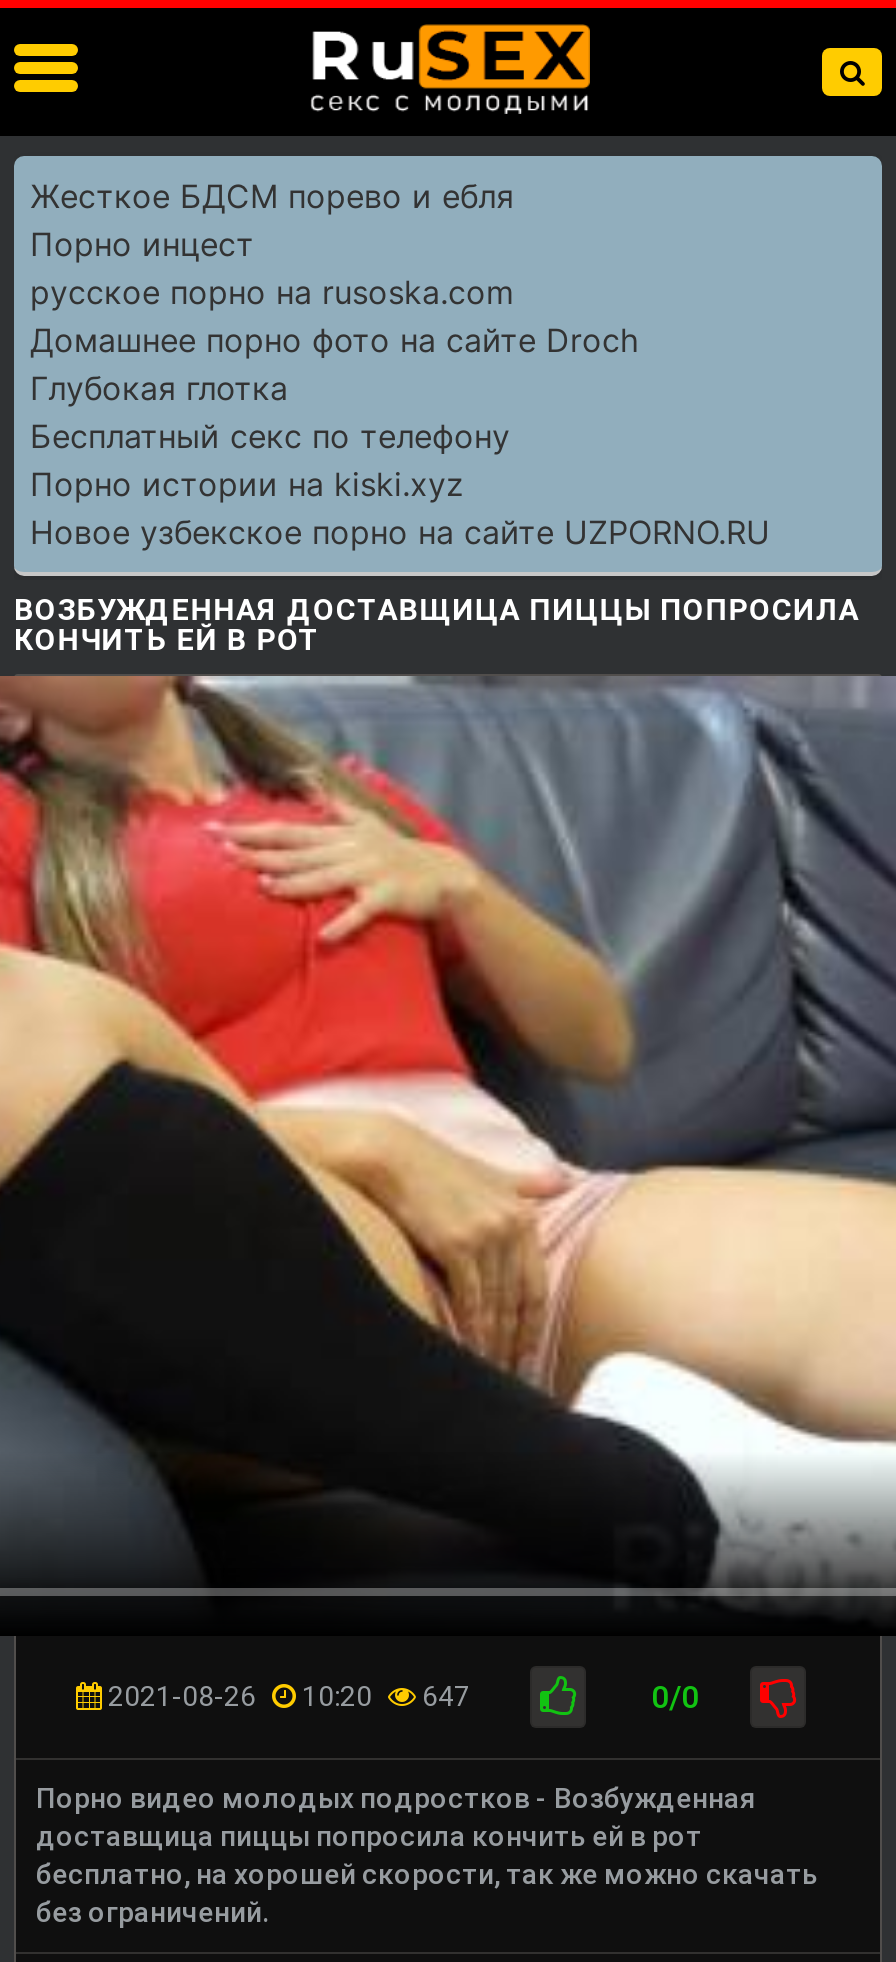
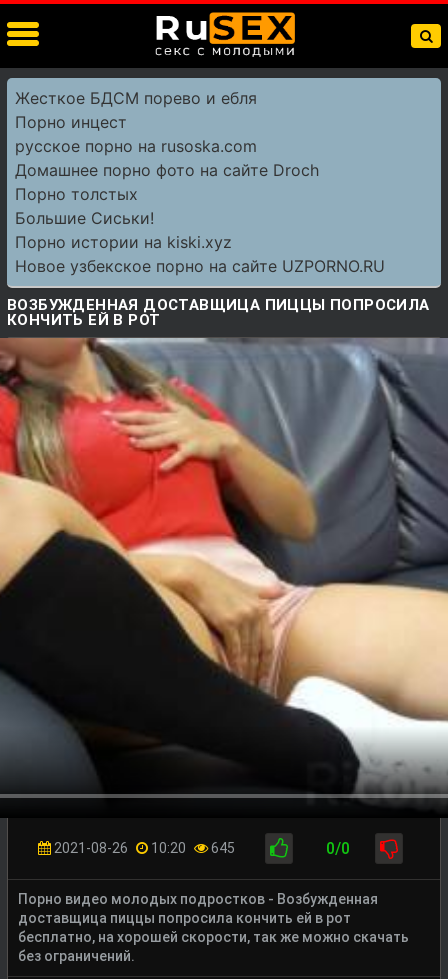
- Глубокая глотка
- Бесплатный секс по телефону
+ Порно толстых
+ Большие Сиськи!

- 2021-08-26 10:20 647
+ 2021-08-26 10:20 645
